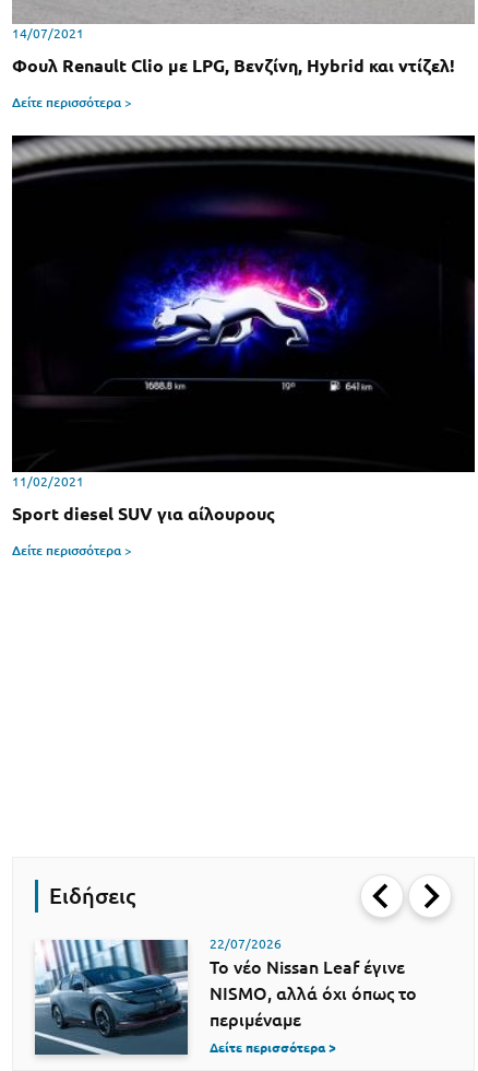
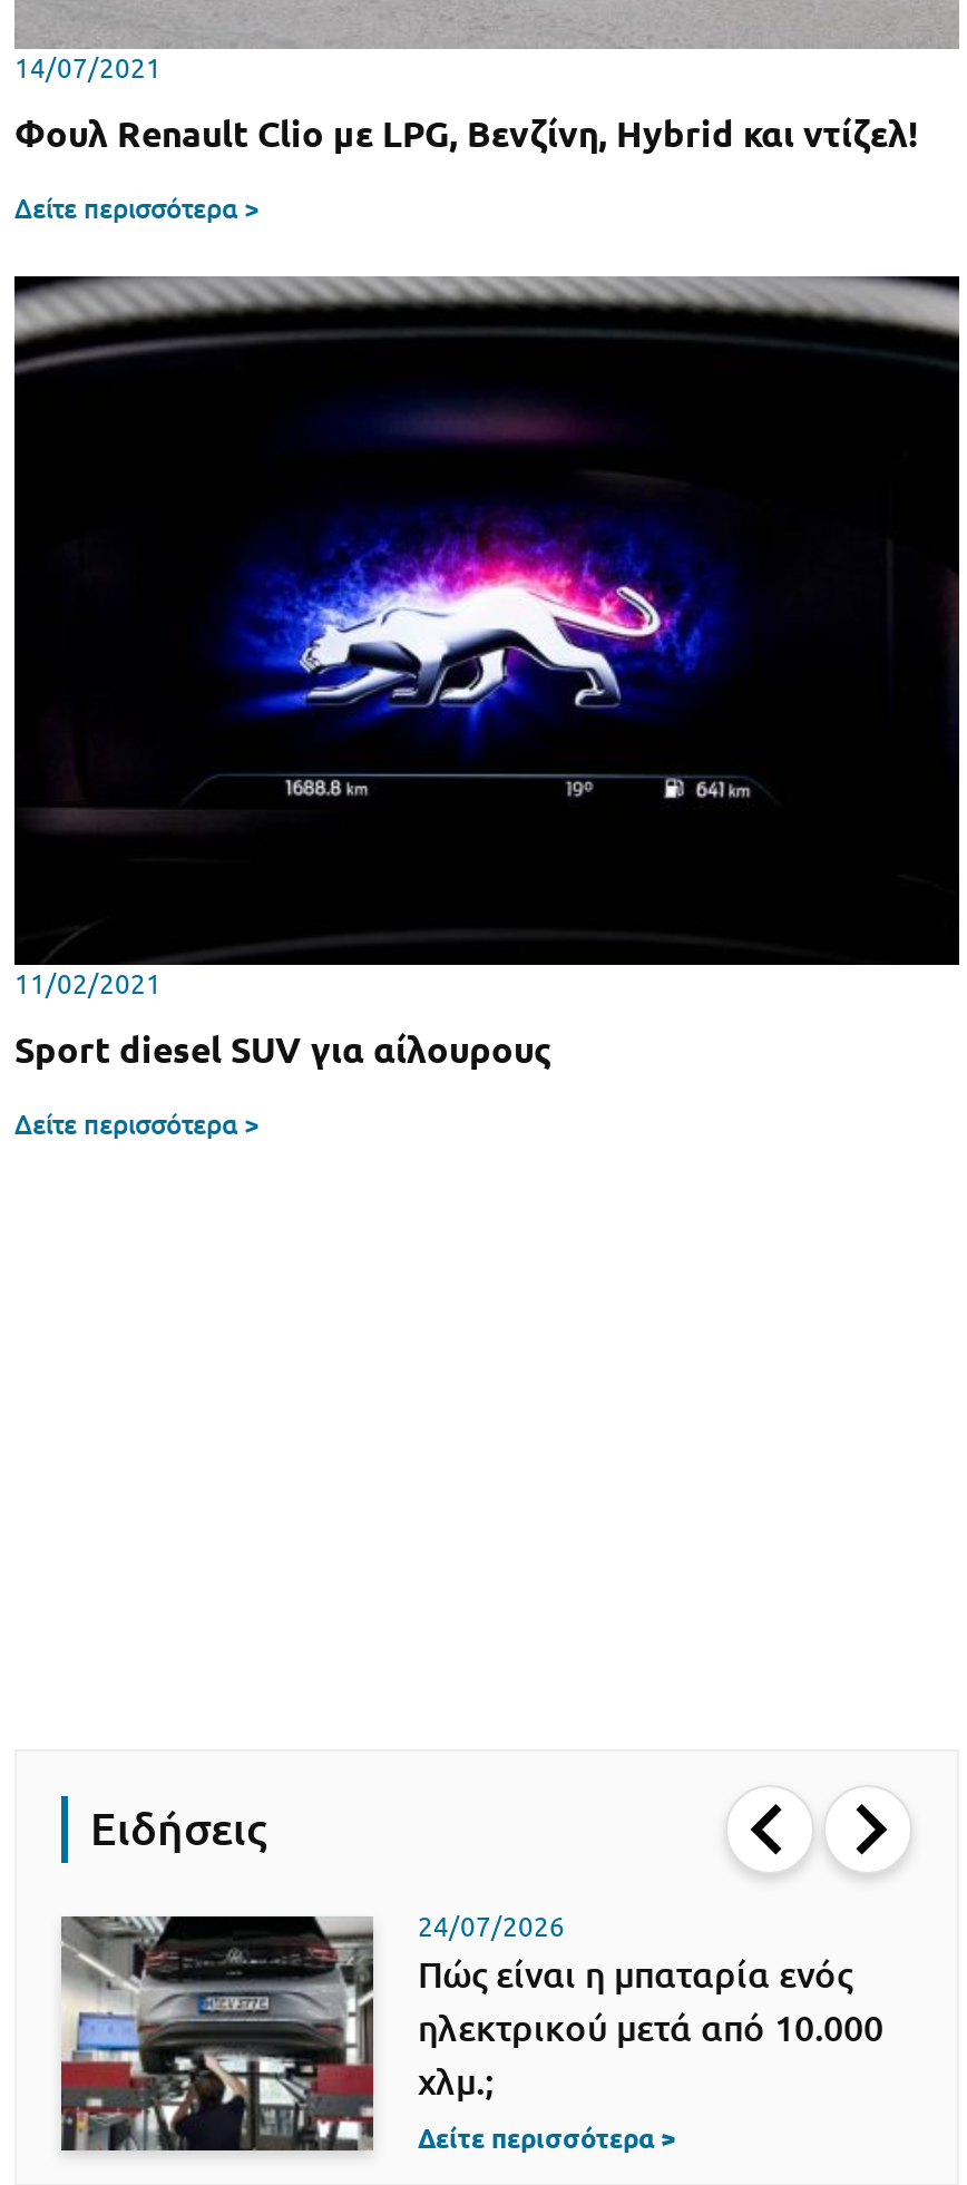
- [image]
- 22/07/2026
- Το νέο Nissan Leaf έγινε
- NISMO, αλλά όχι όπως το
- περιμέναμε
+ [image]
+ 24/07/2026
+ Πώς είναι η μπαταρία ενός
+ ηλεκτρικού μετά από 10.000
+ χλμ.;
